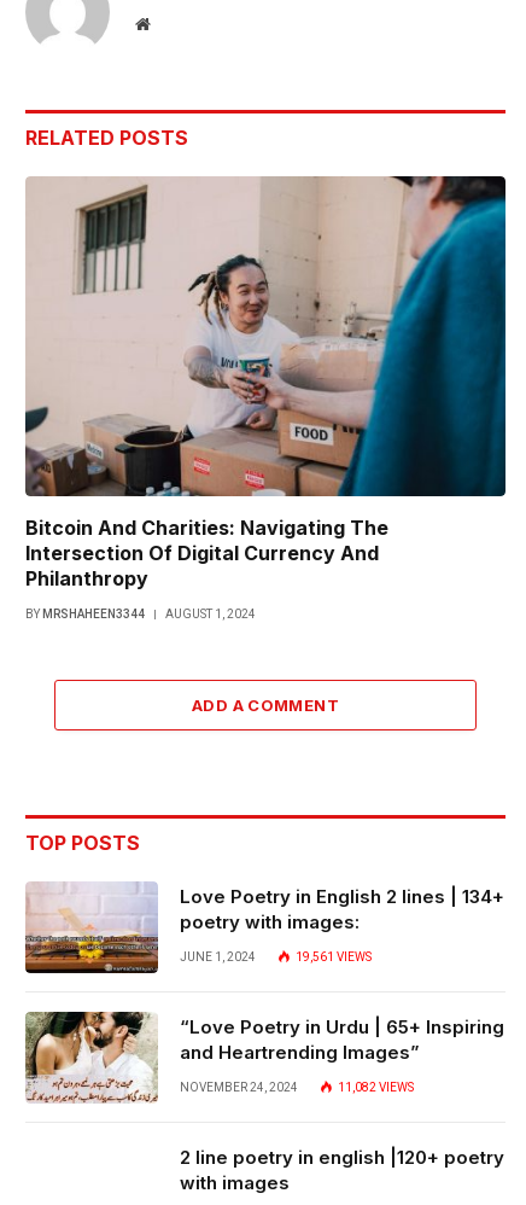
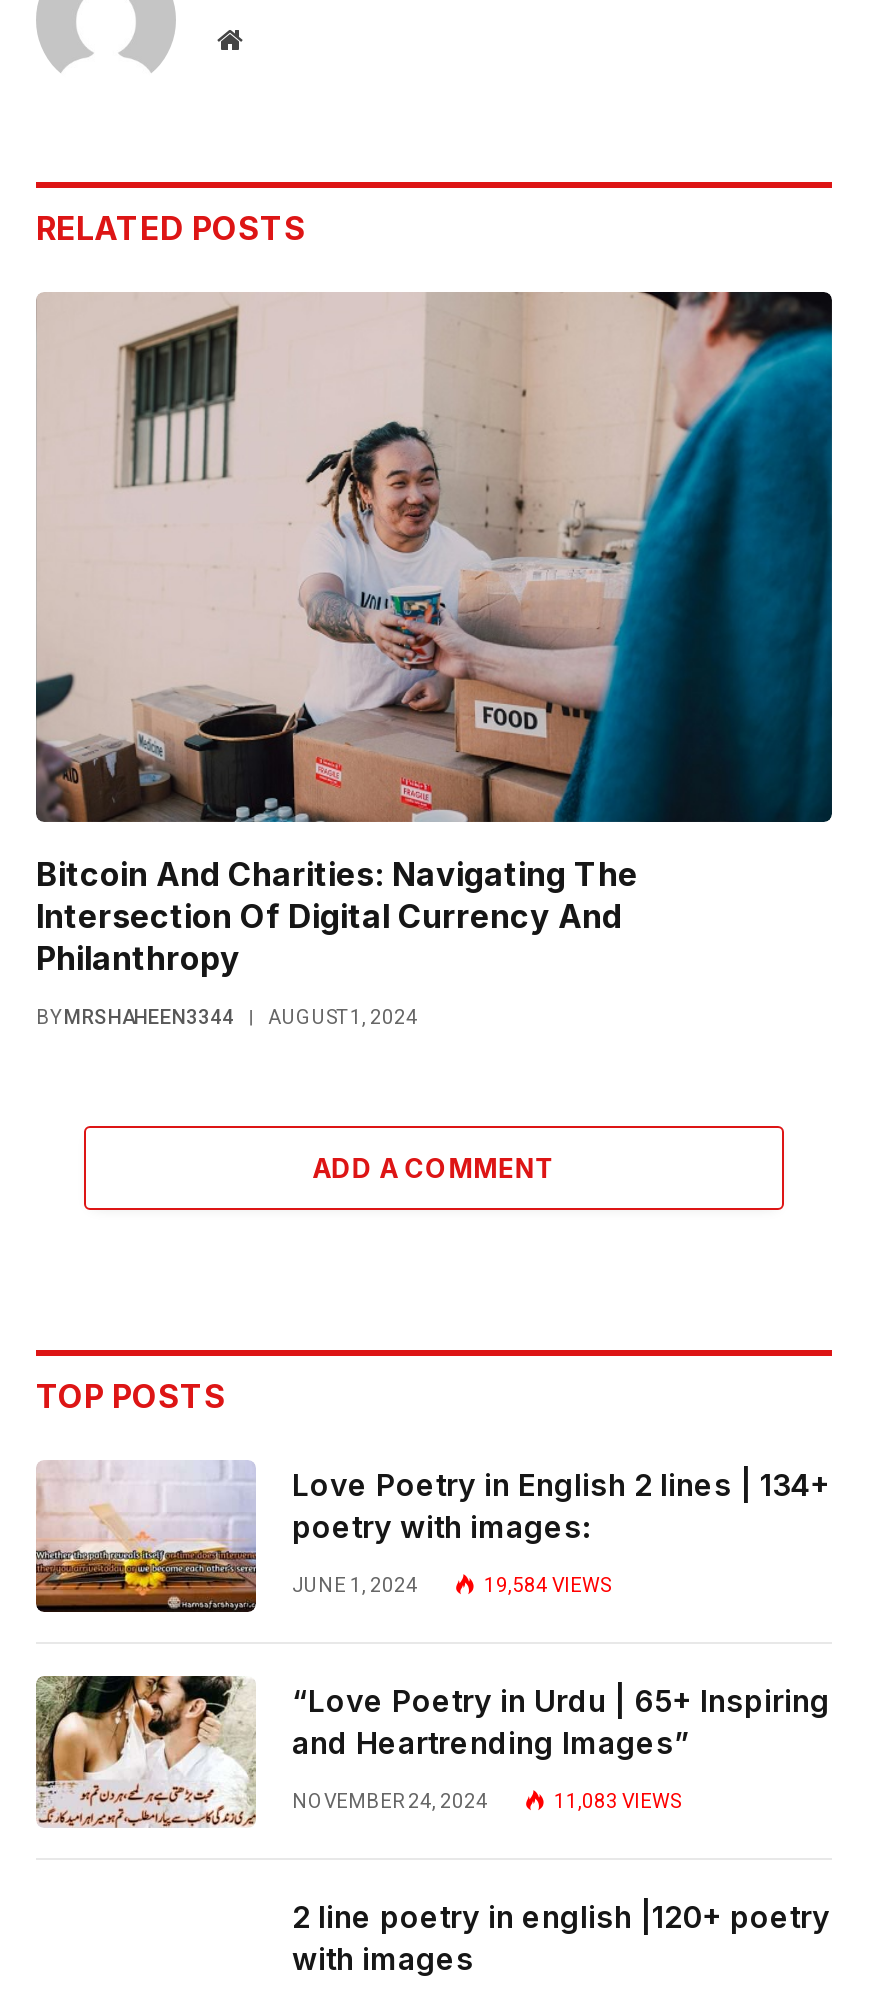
- 19,561 VIEWS
+ 19,584 VIEWS

- 11,082 VIEWS
+ 11,083 VIEWS
